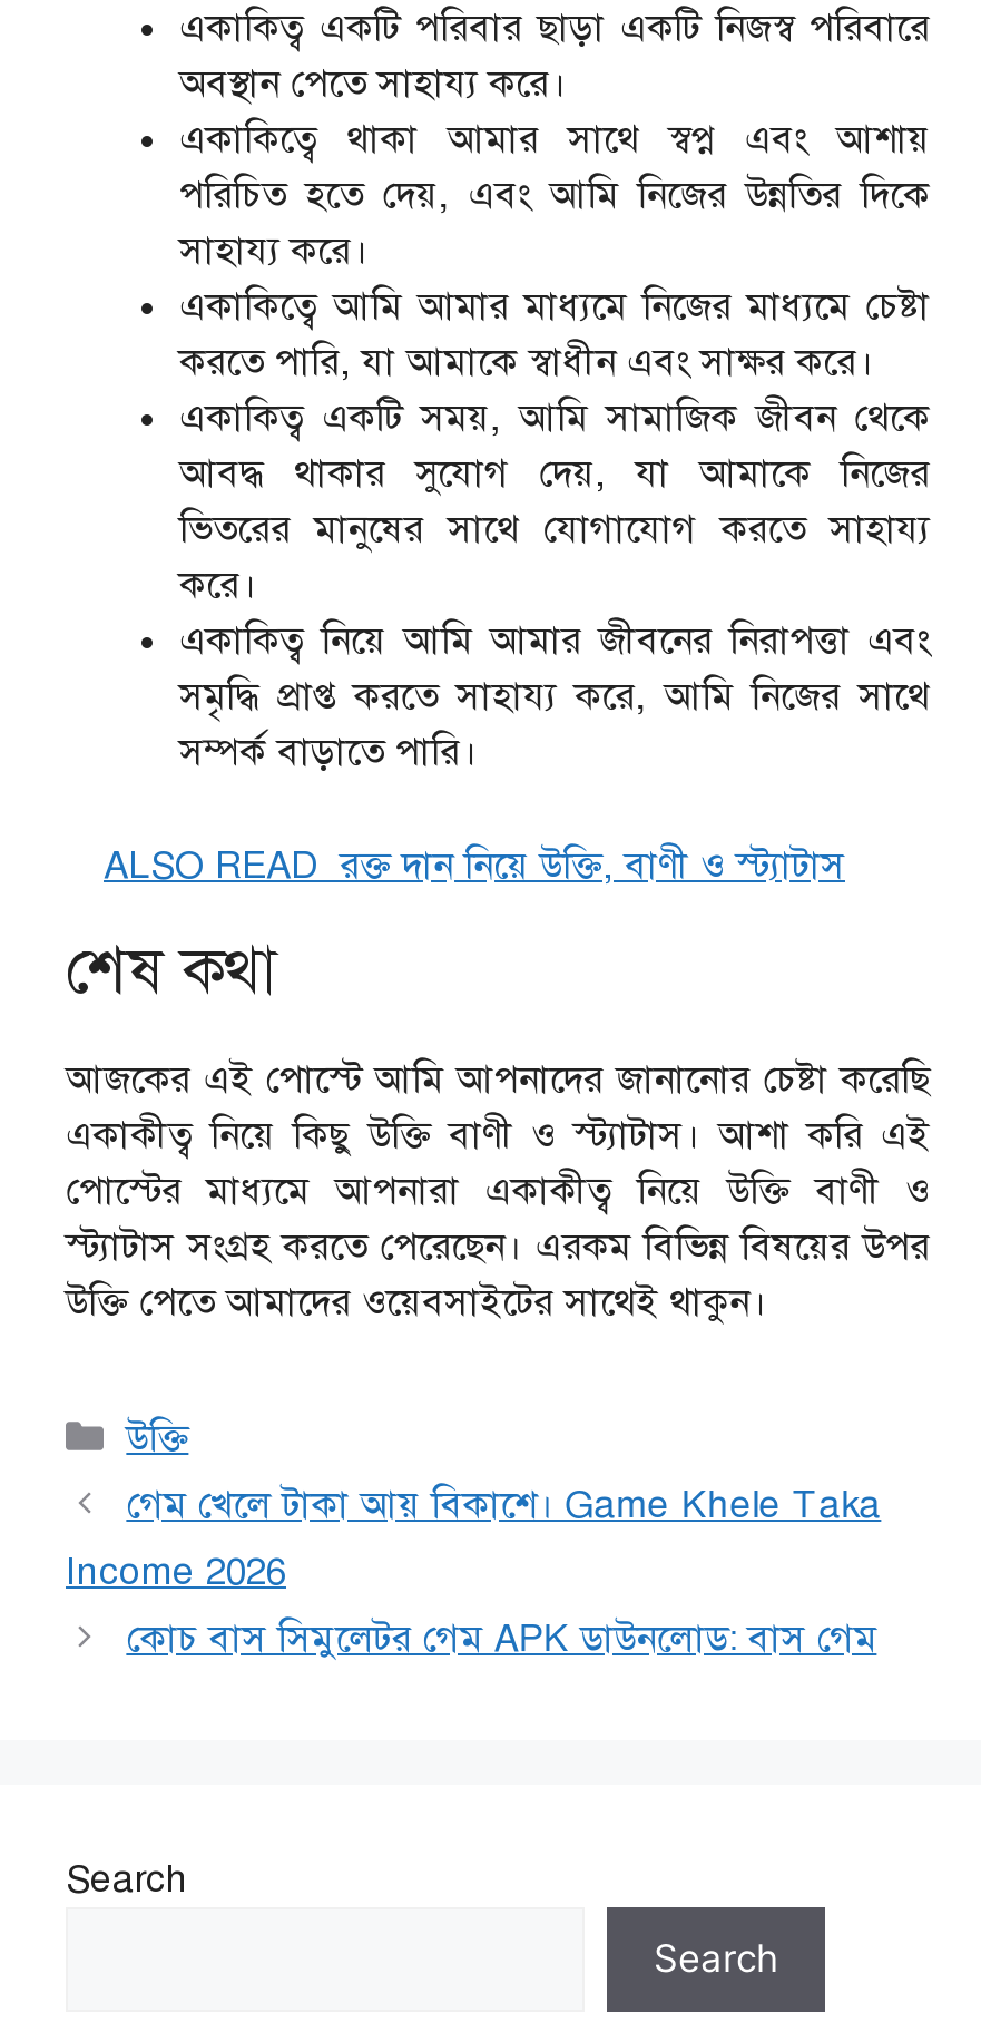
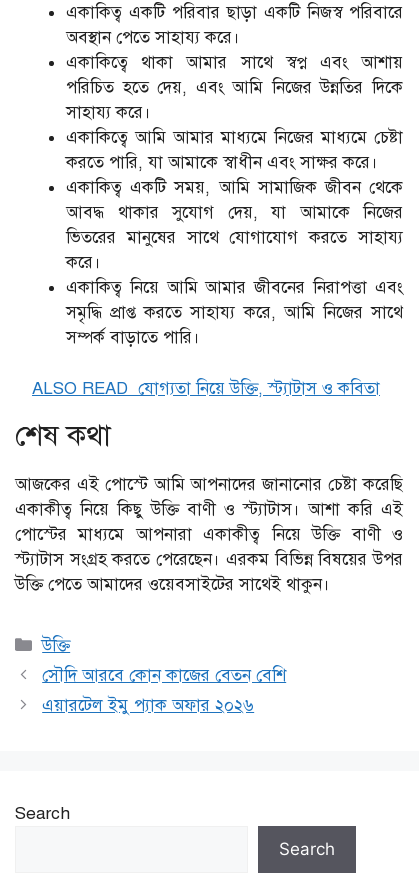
- ALSO READ রক্ত দান নিয়ে উক্তি, বাণী ও স্ট্যাটাস
+ ALSO READ যোগ্যতা নিয়ে উক্তি, স্ট্যাটাস ও কবিতা

- গেম খেলে টাকা আয় বিকাশে। Game Khele Taka
- Income 2026
- কোচ বাস সিমুলেটর গেম APK ডাউনলোড: বাস গেম
+ সৌদি আরবে কোন কাজের বেতন বেশি
+ এয়ারটেল ইমু প্যাক অফার ২০২৬
